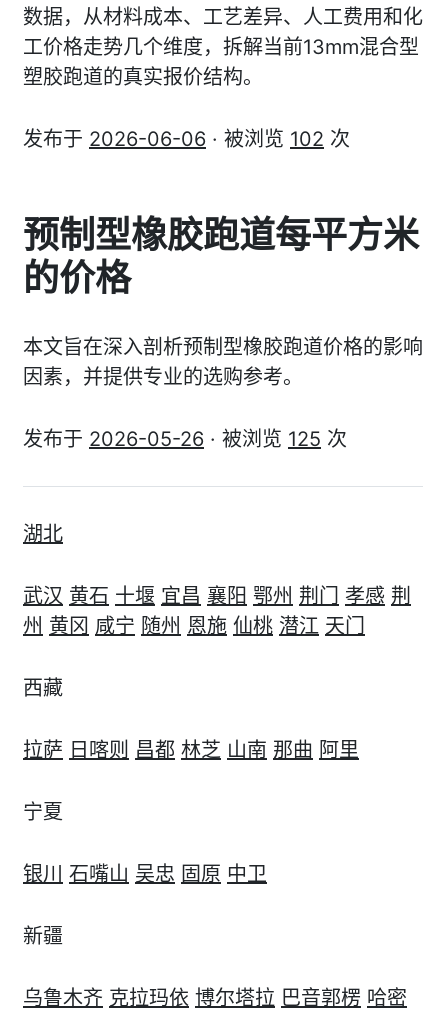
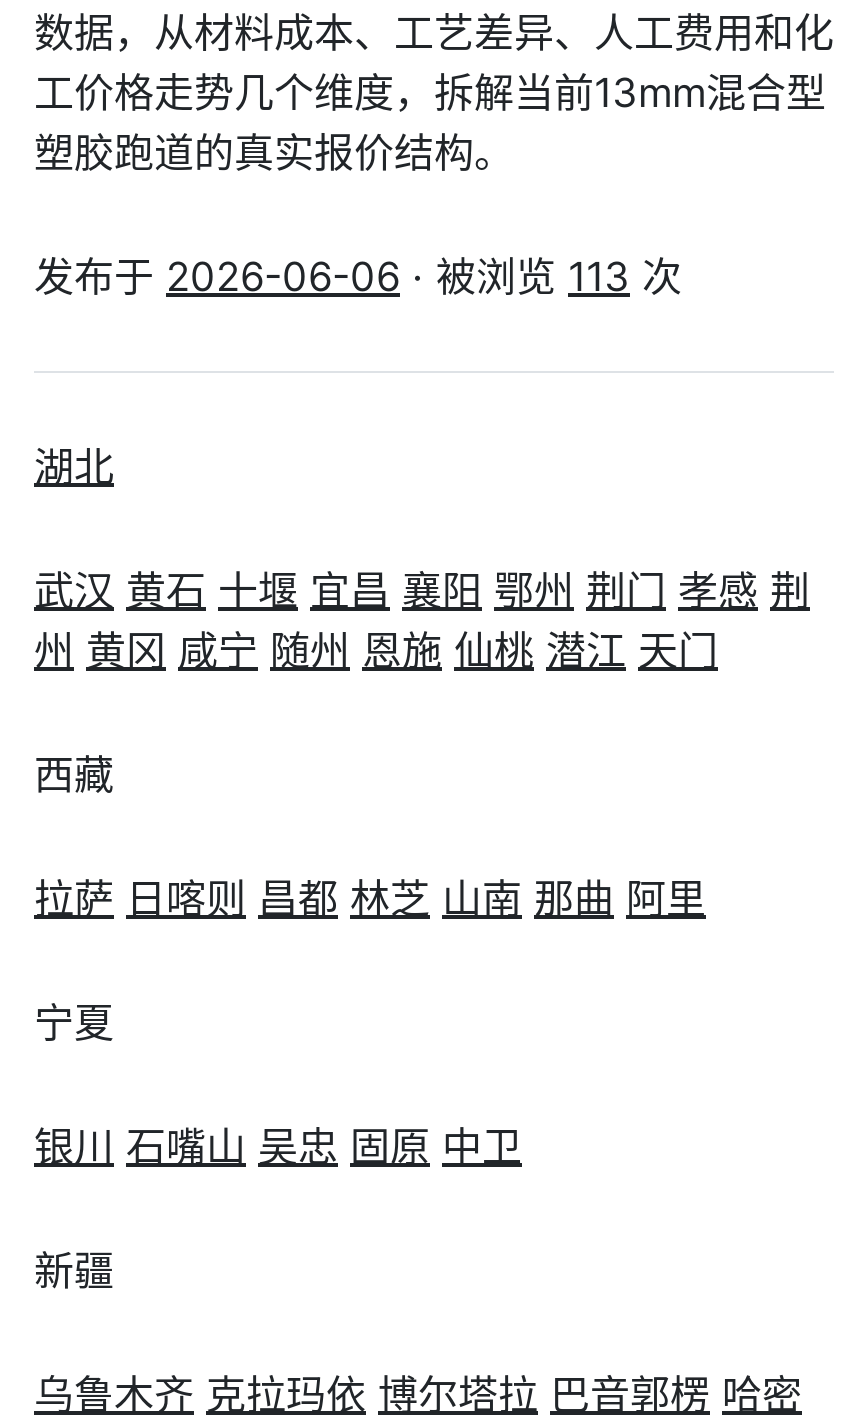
- 发布于2026-06-06 · 被浏览102次
- 预制型橡胶跑道每平方米
- 的价格
- 本文旨在深入剖析预制型橡胶跑道价格的影响
- 因素，并提供专业的选购参考。
- 发布于2026-05-26 · 被浏览125次
+ 发布于2026-06-06 · 被浏览113次
